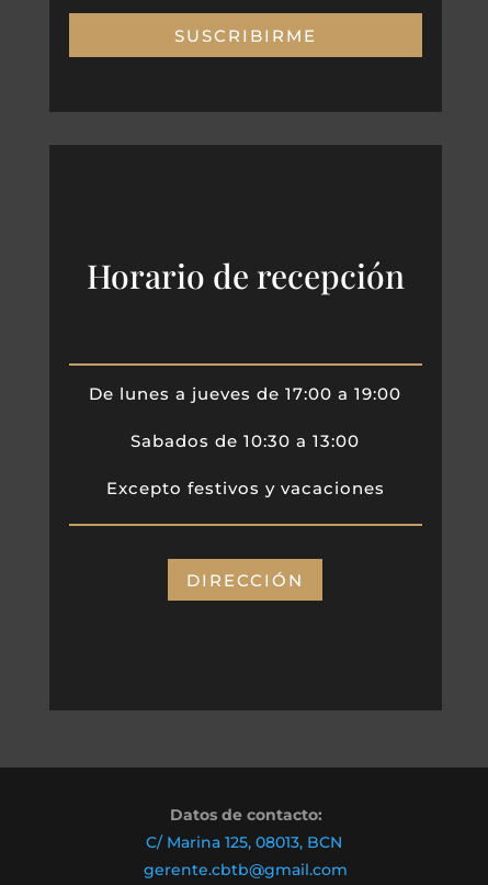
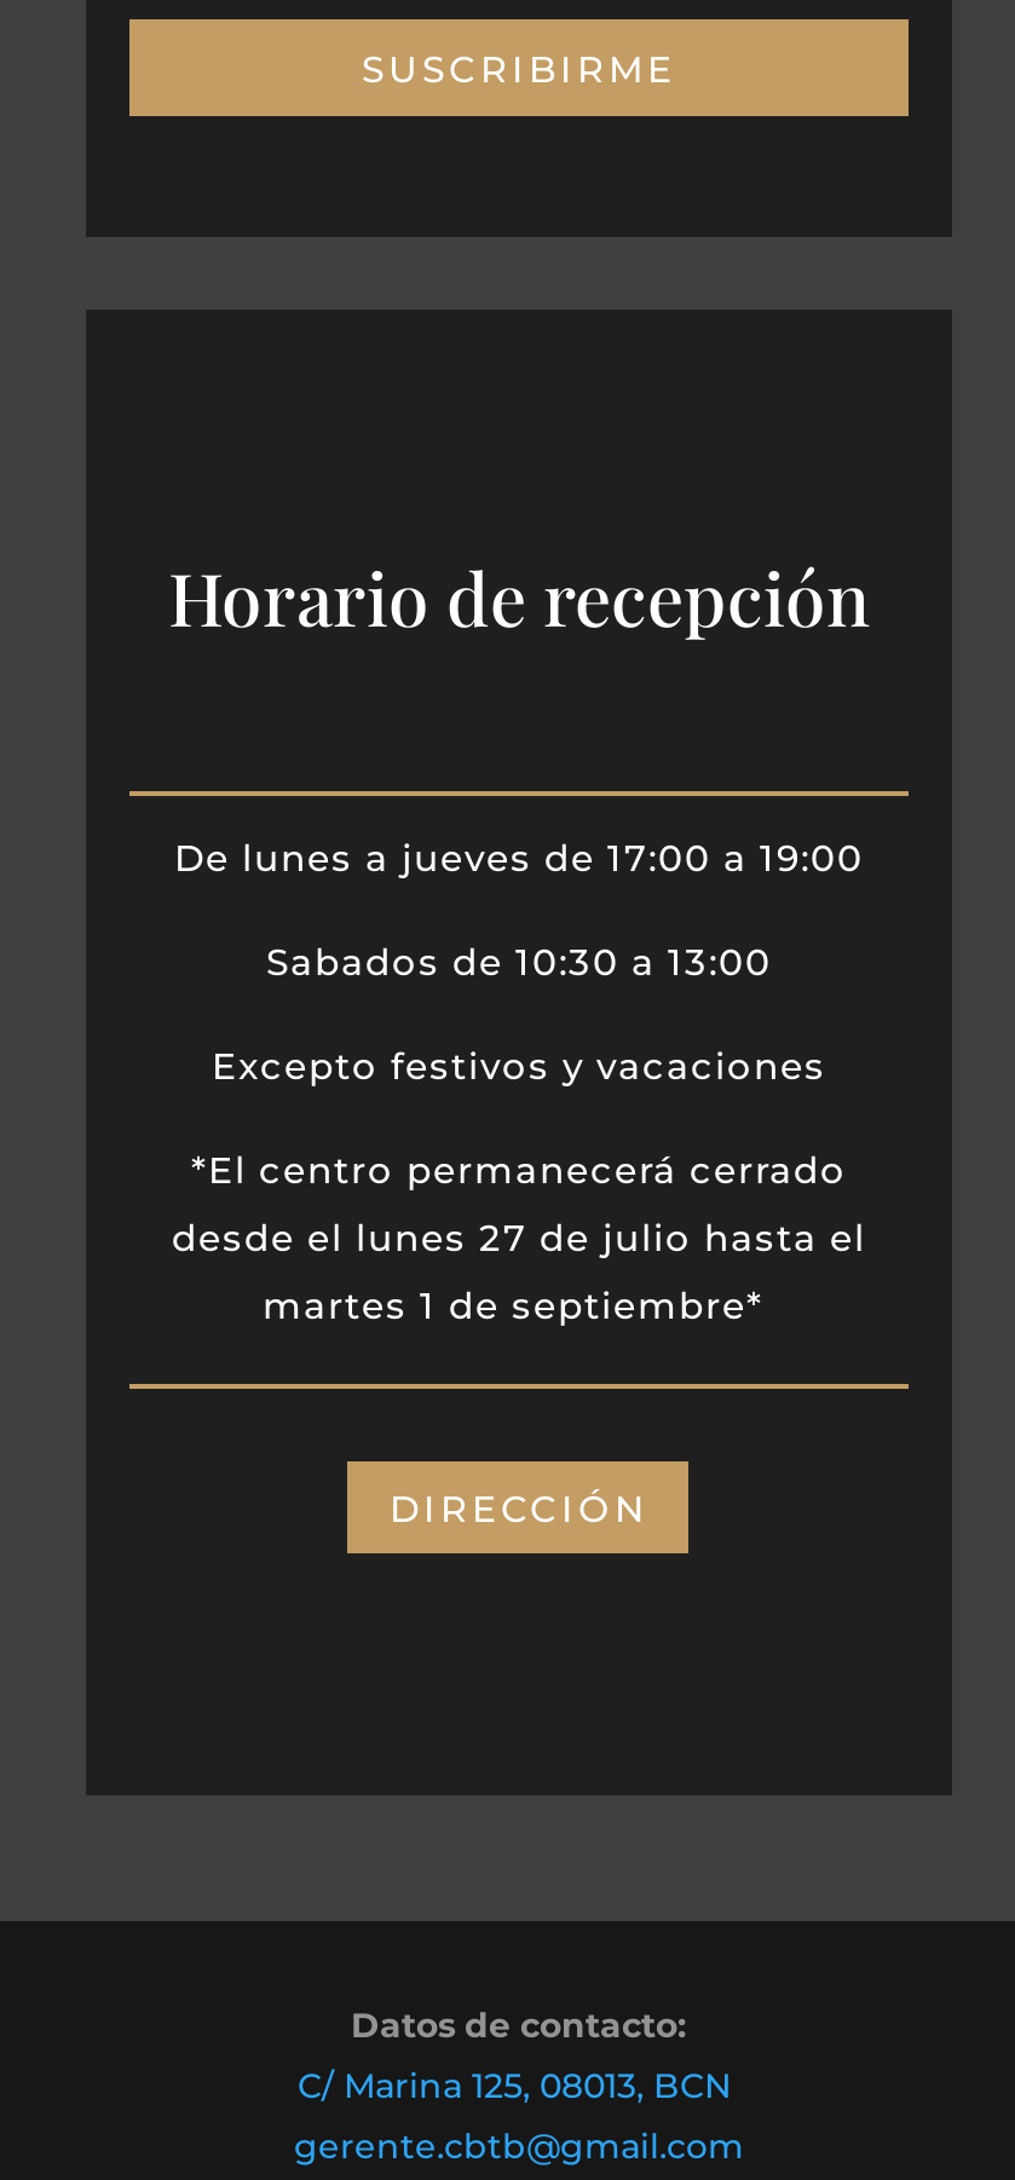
+ *El centro permanecerá cerrado
+ desde el lunes 27 de julio hasta el
+ martes 1 de septiembre*
